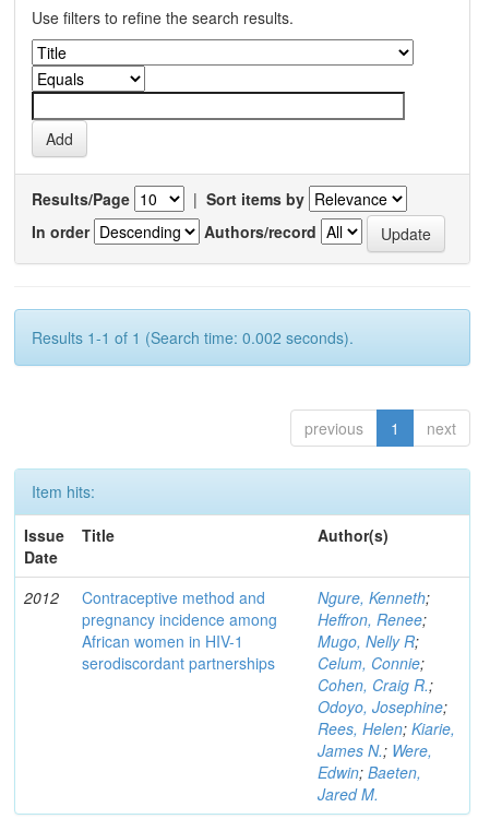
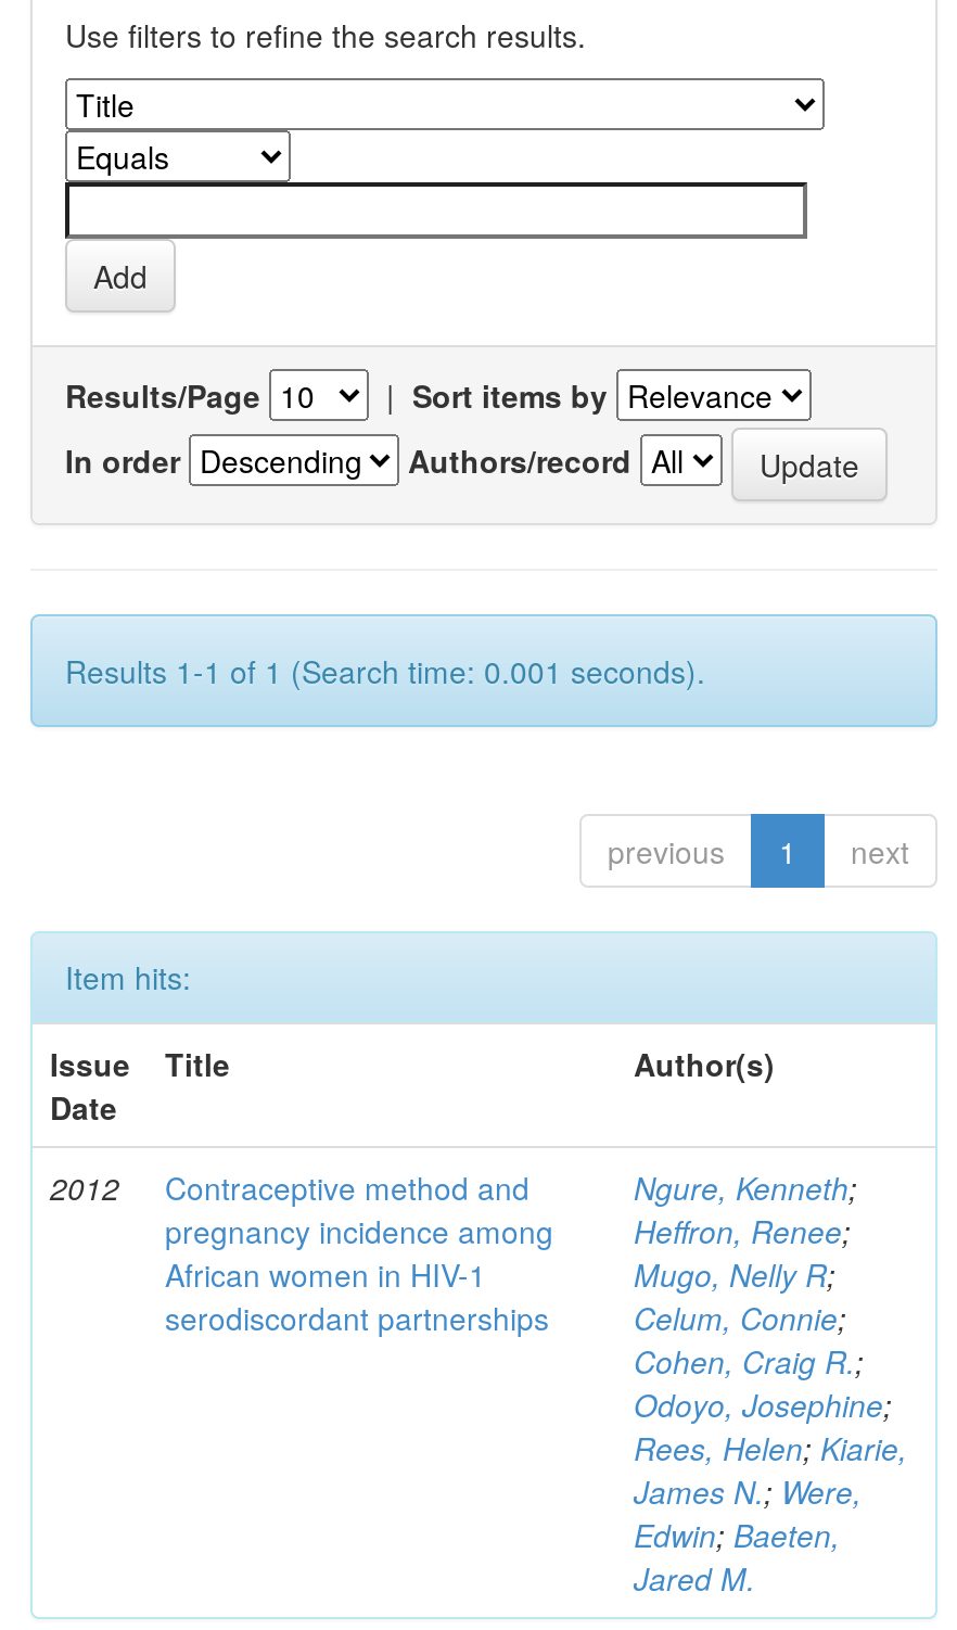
- Results 1-1 of 1 (Search time: 0.002 seconds).
+ Results 1-1 of 1 (Search time: 0.001 seconds).
